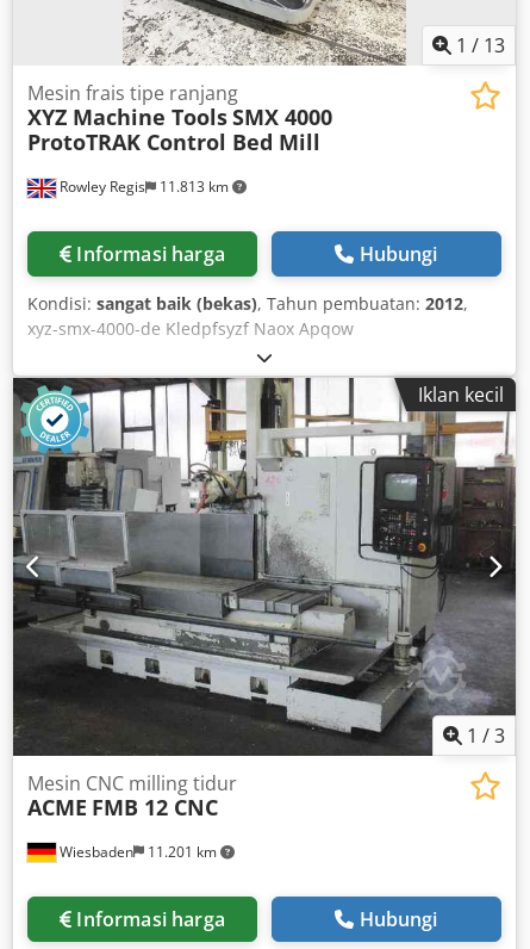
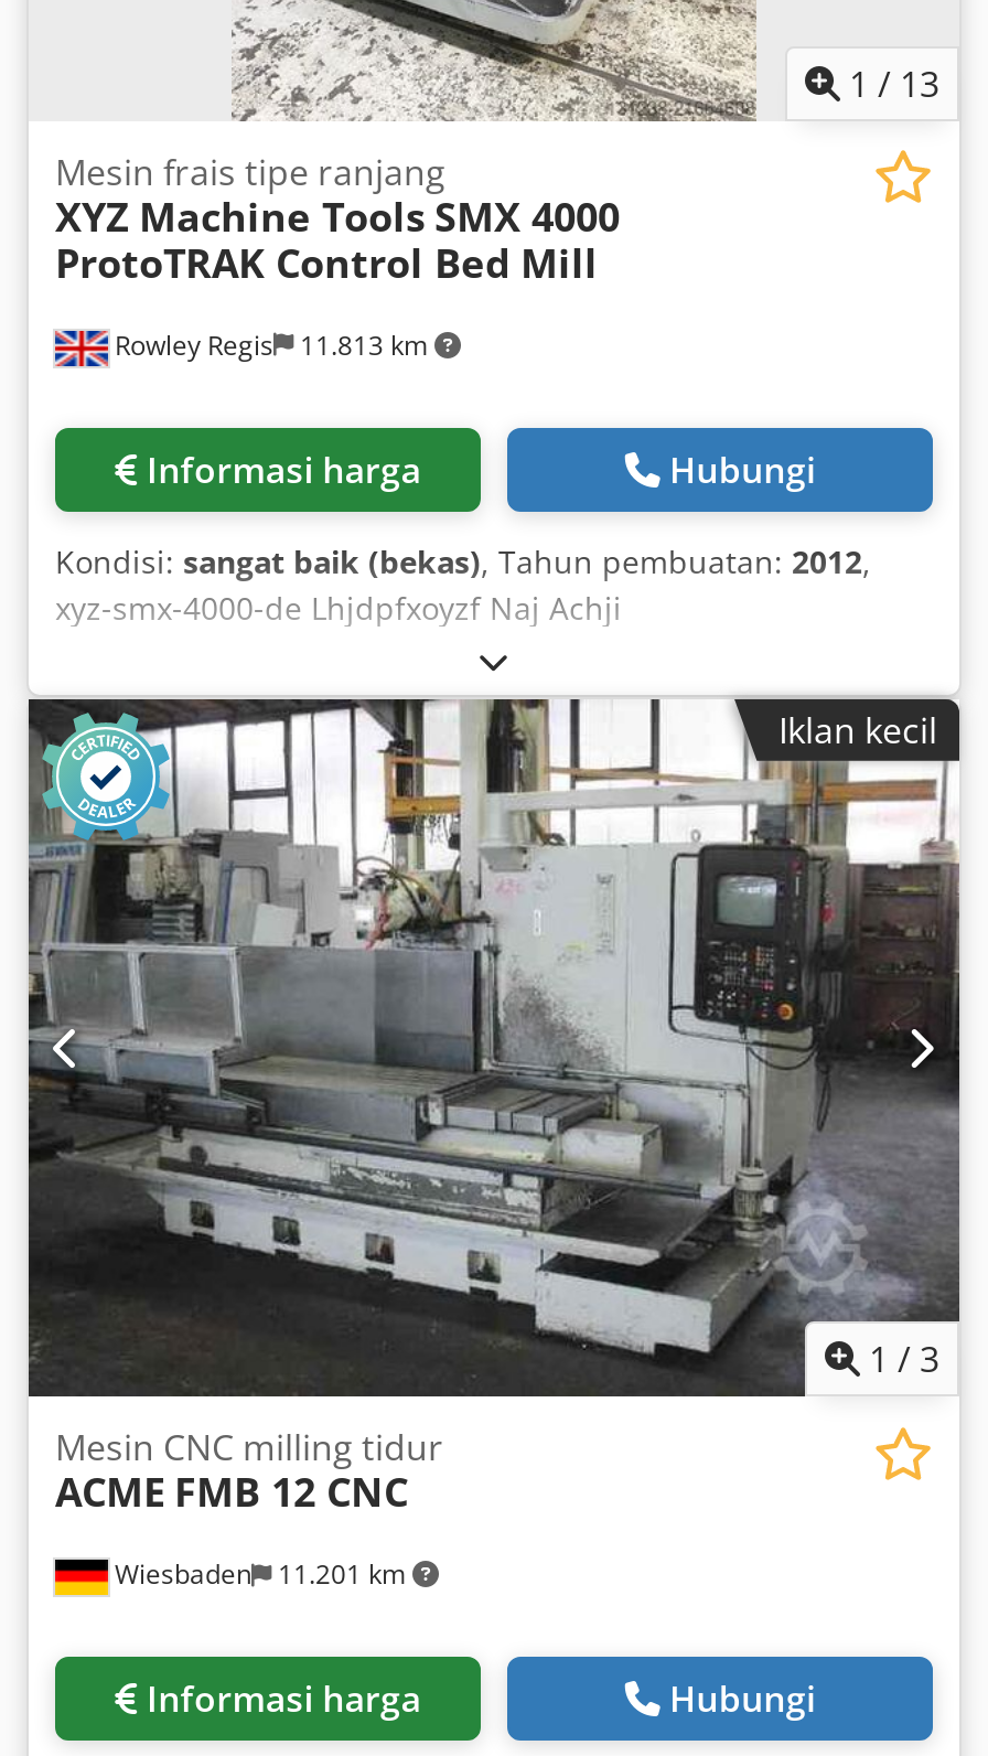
- xyz-smx-4000-de Kledpfsyzf Naox Apqow
+ xyz-smx-4000-de Lhjdpfxoyzf Naj Achji
